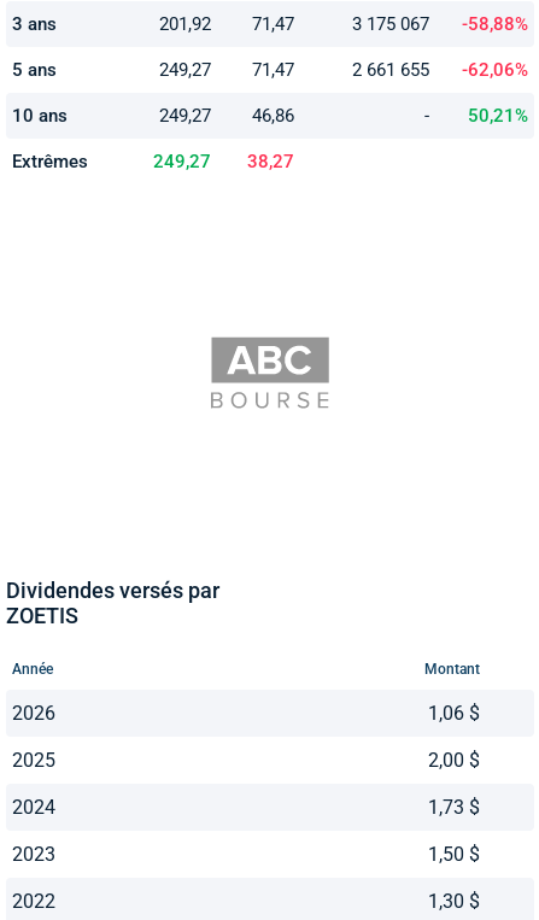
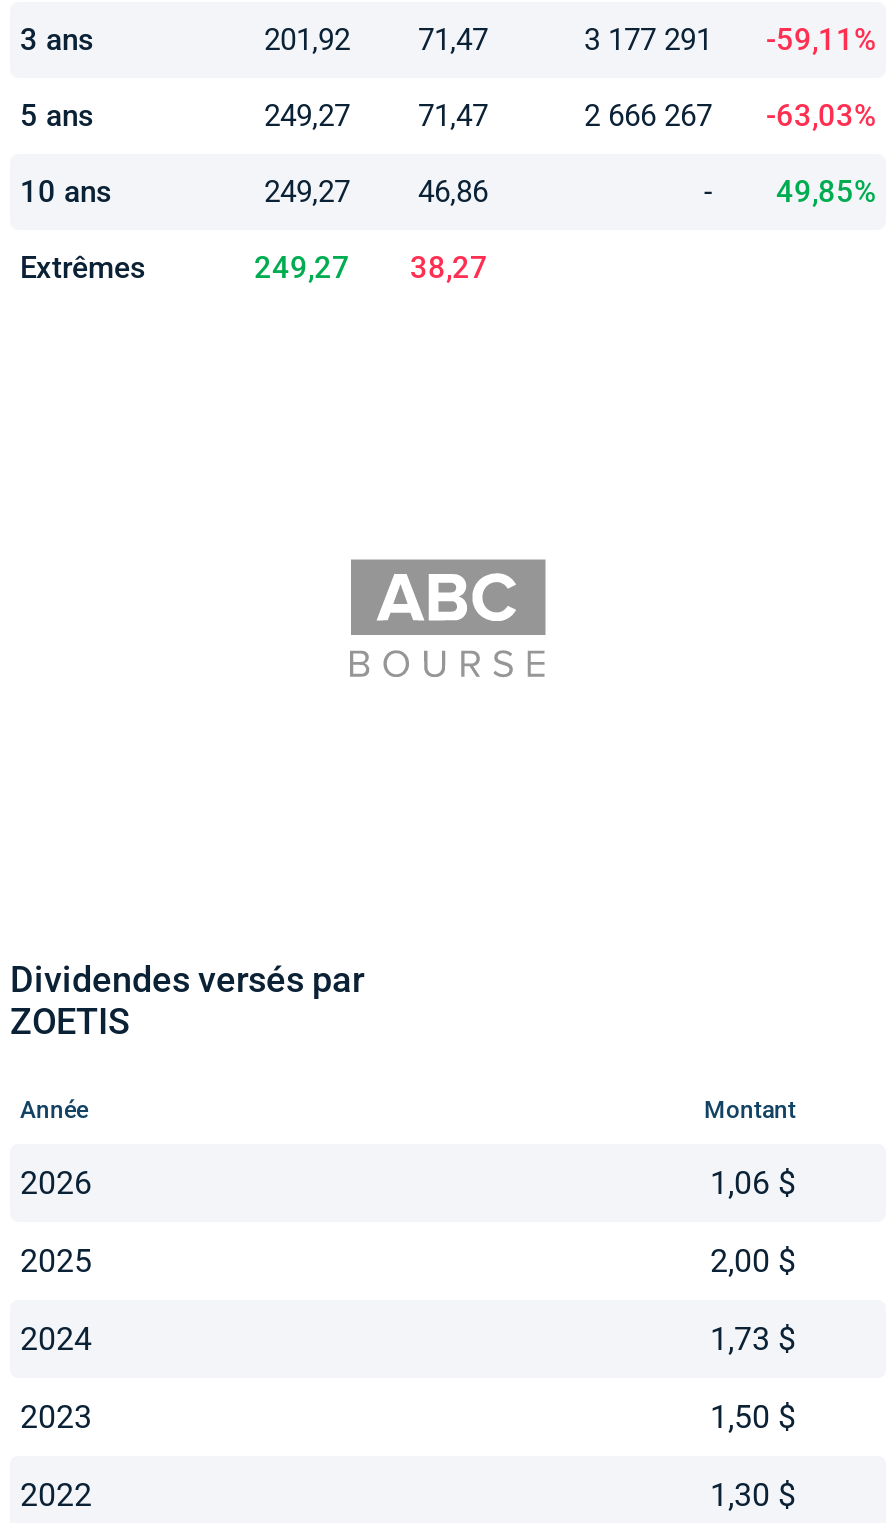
- 3 175 067
+ 3 177 291

- -58,88%
+ -59,11%

- 2 661 655
+ 2 666 267

- -62,06%
+ -63,03%

- 50,21%
+ 49,85%
